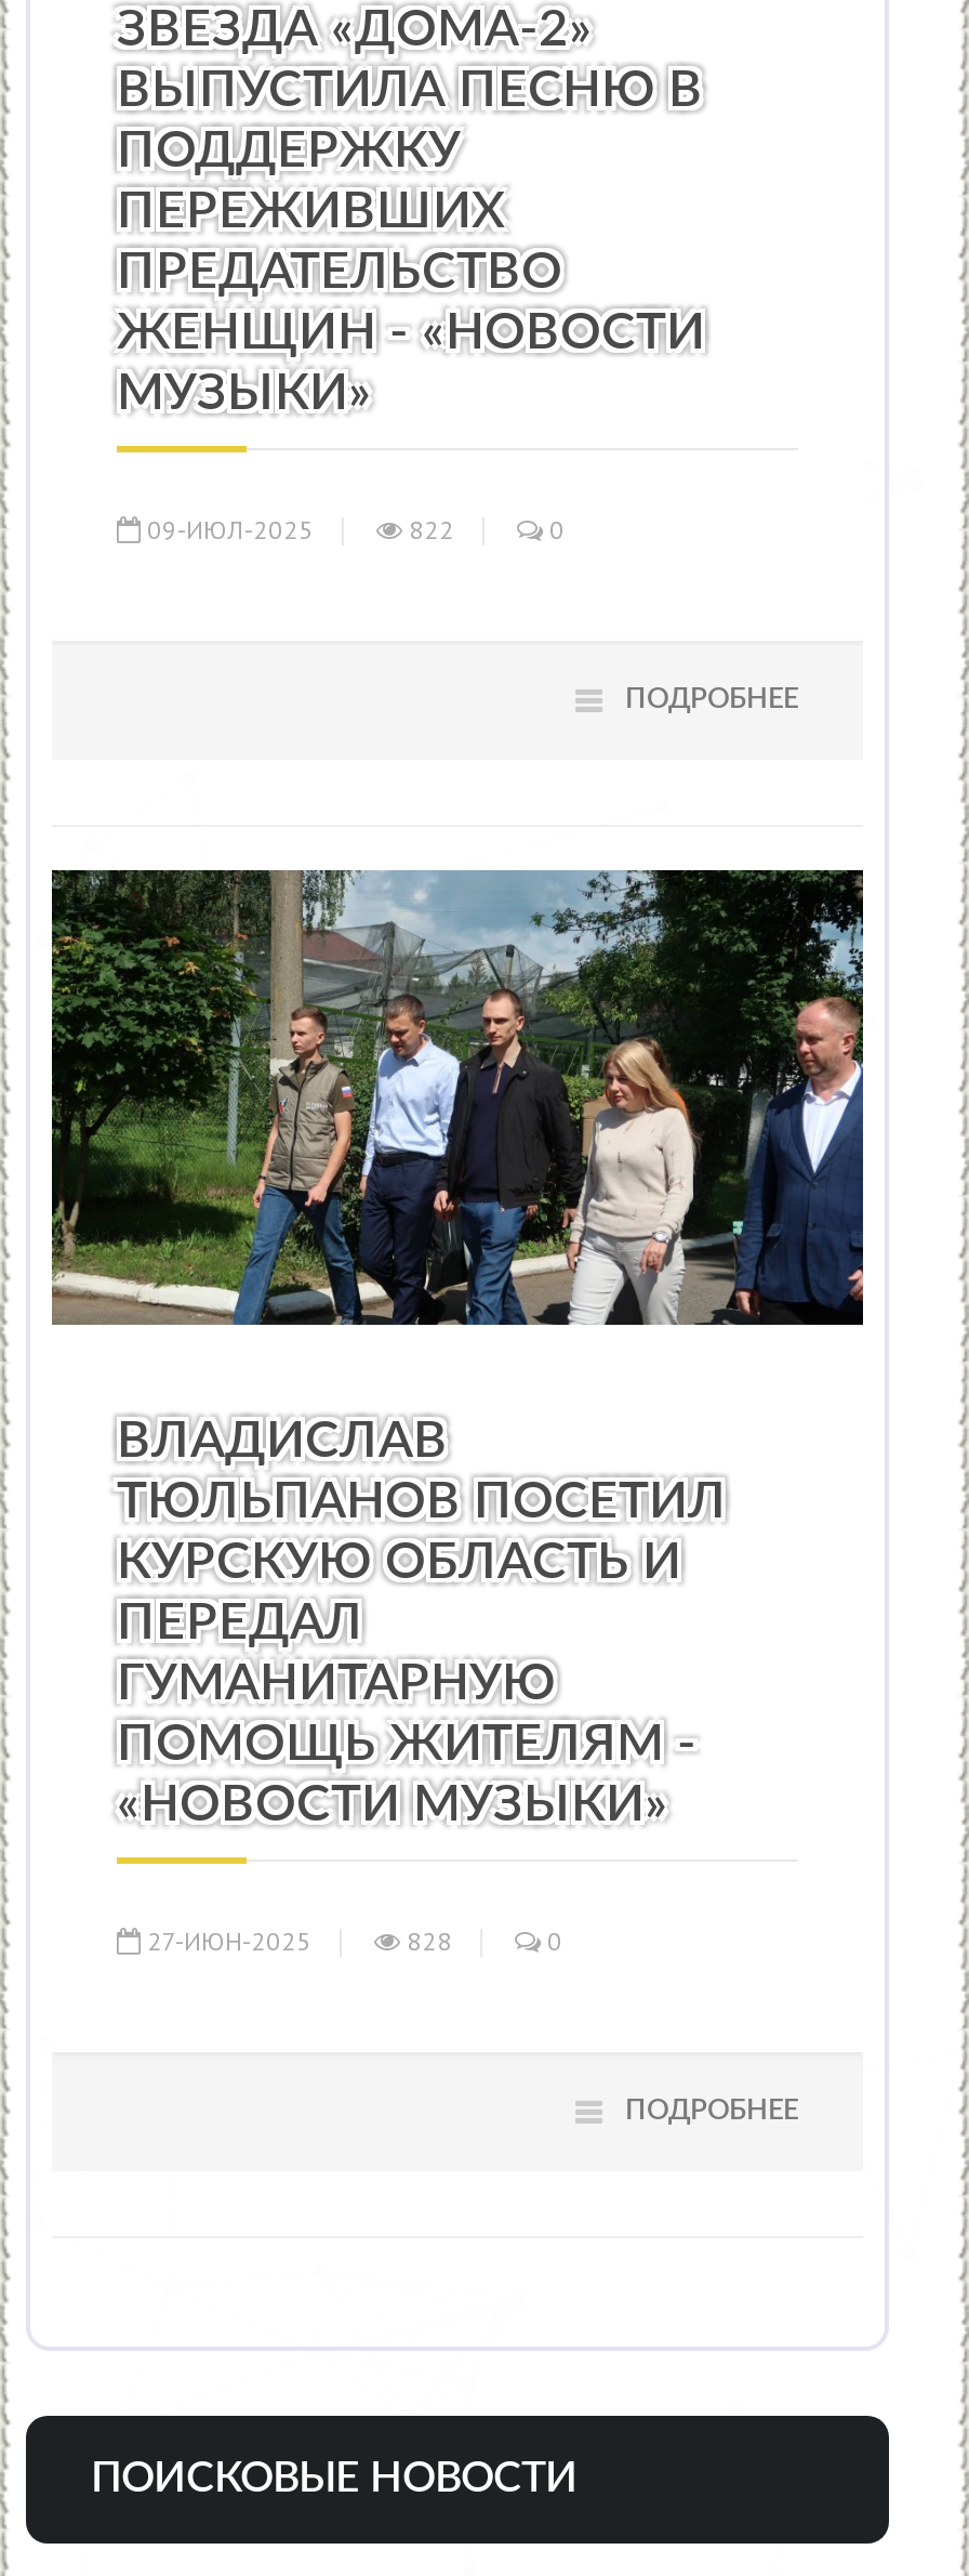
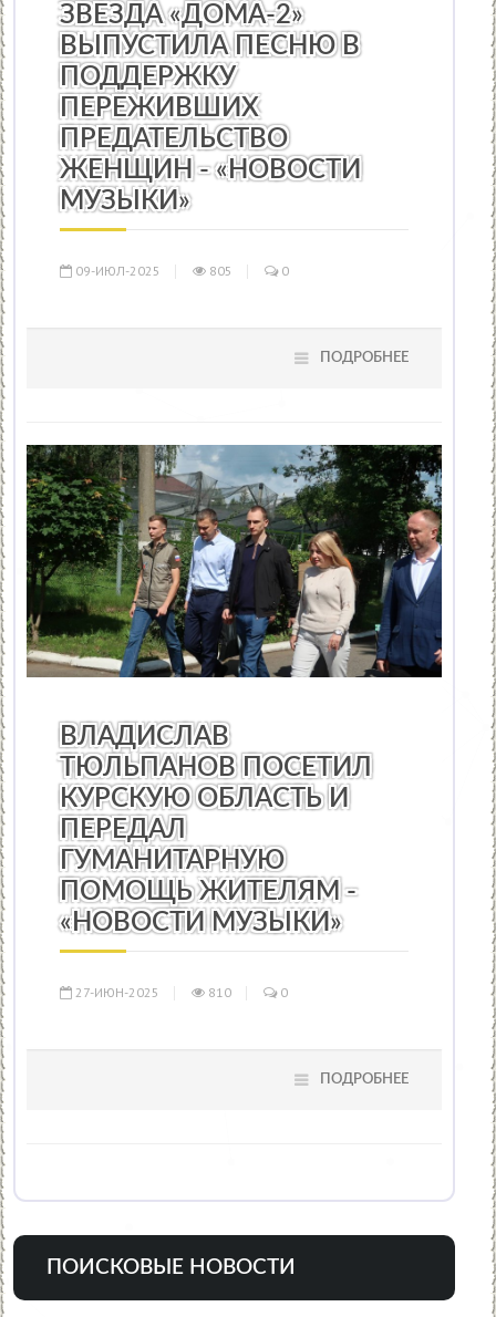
- 822
+ 805

- 828
+ 810
